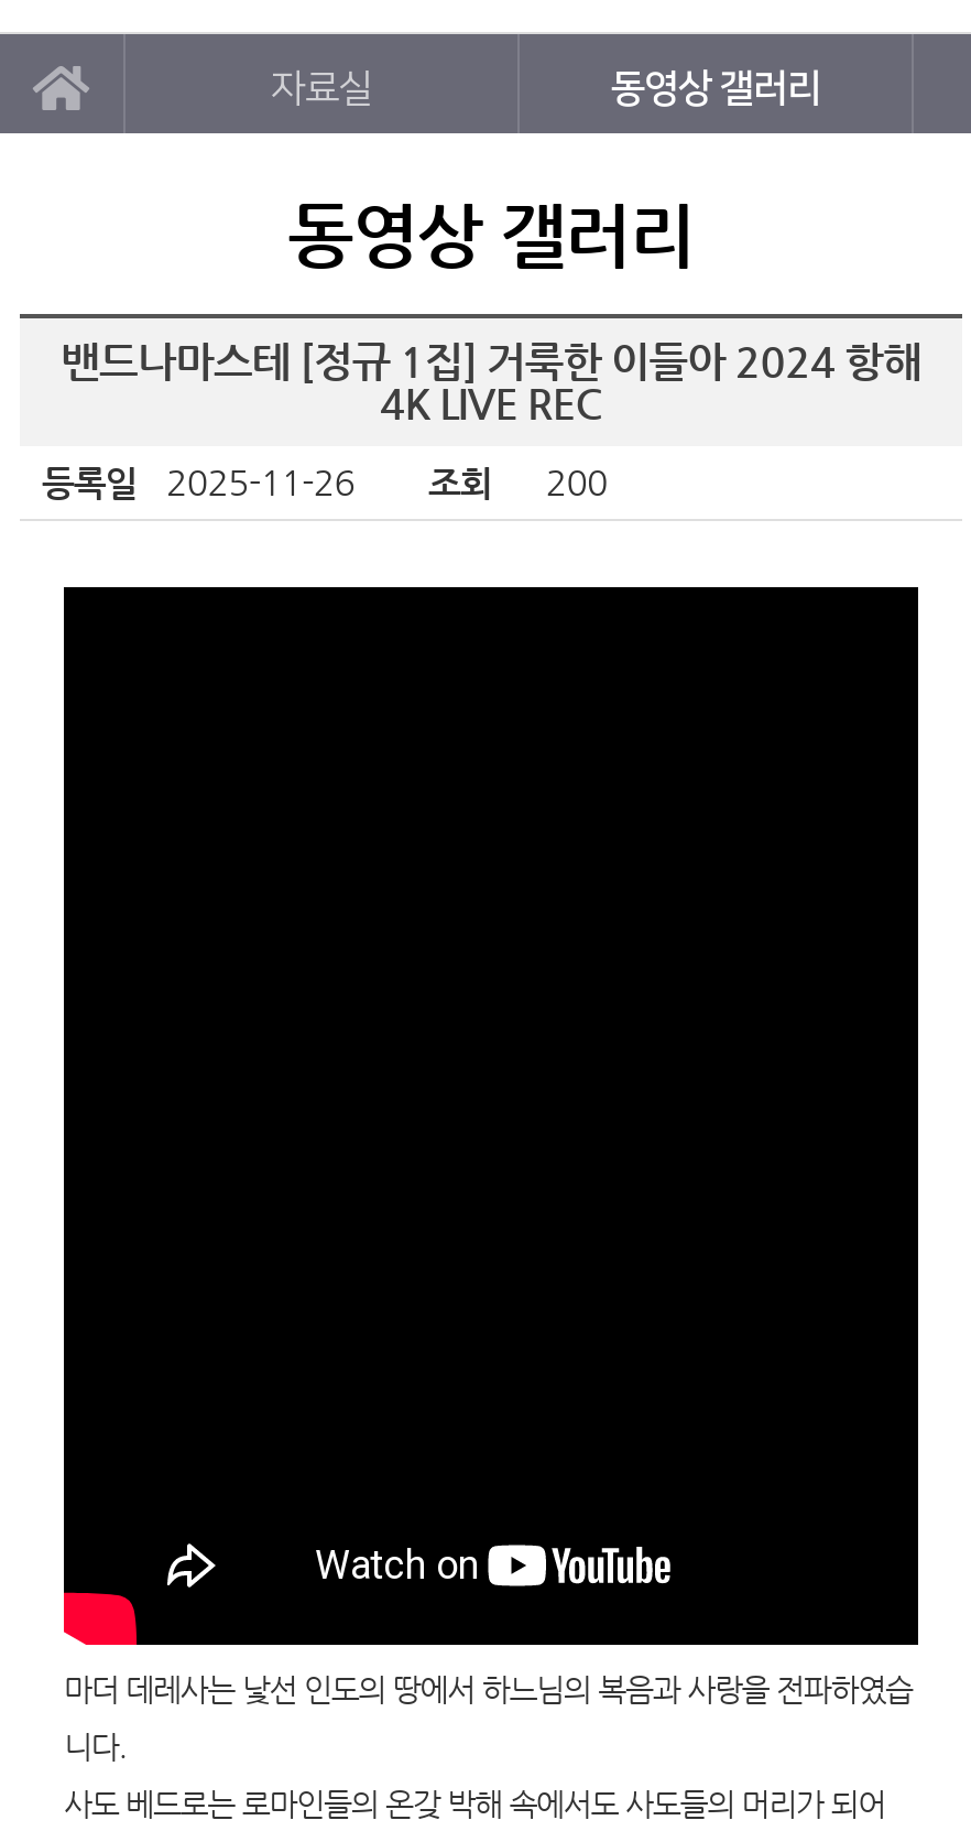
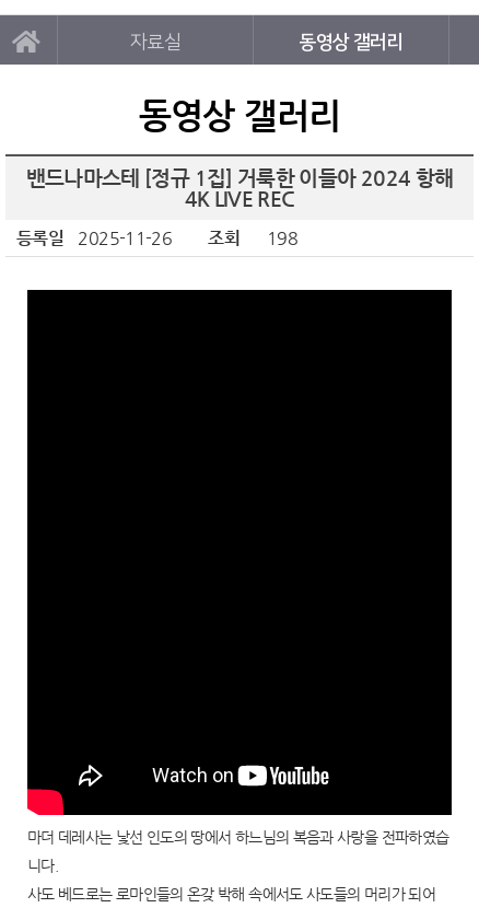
- 등록일 2025-11-26 조회 200
+ 등록일 2025-11-26 조회 198
